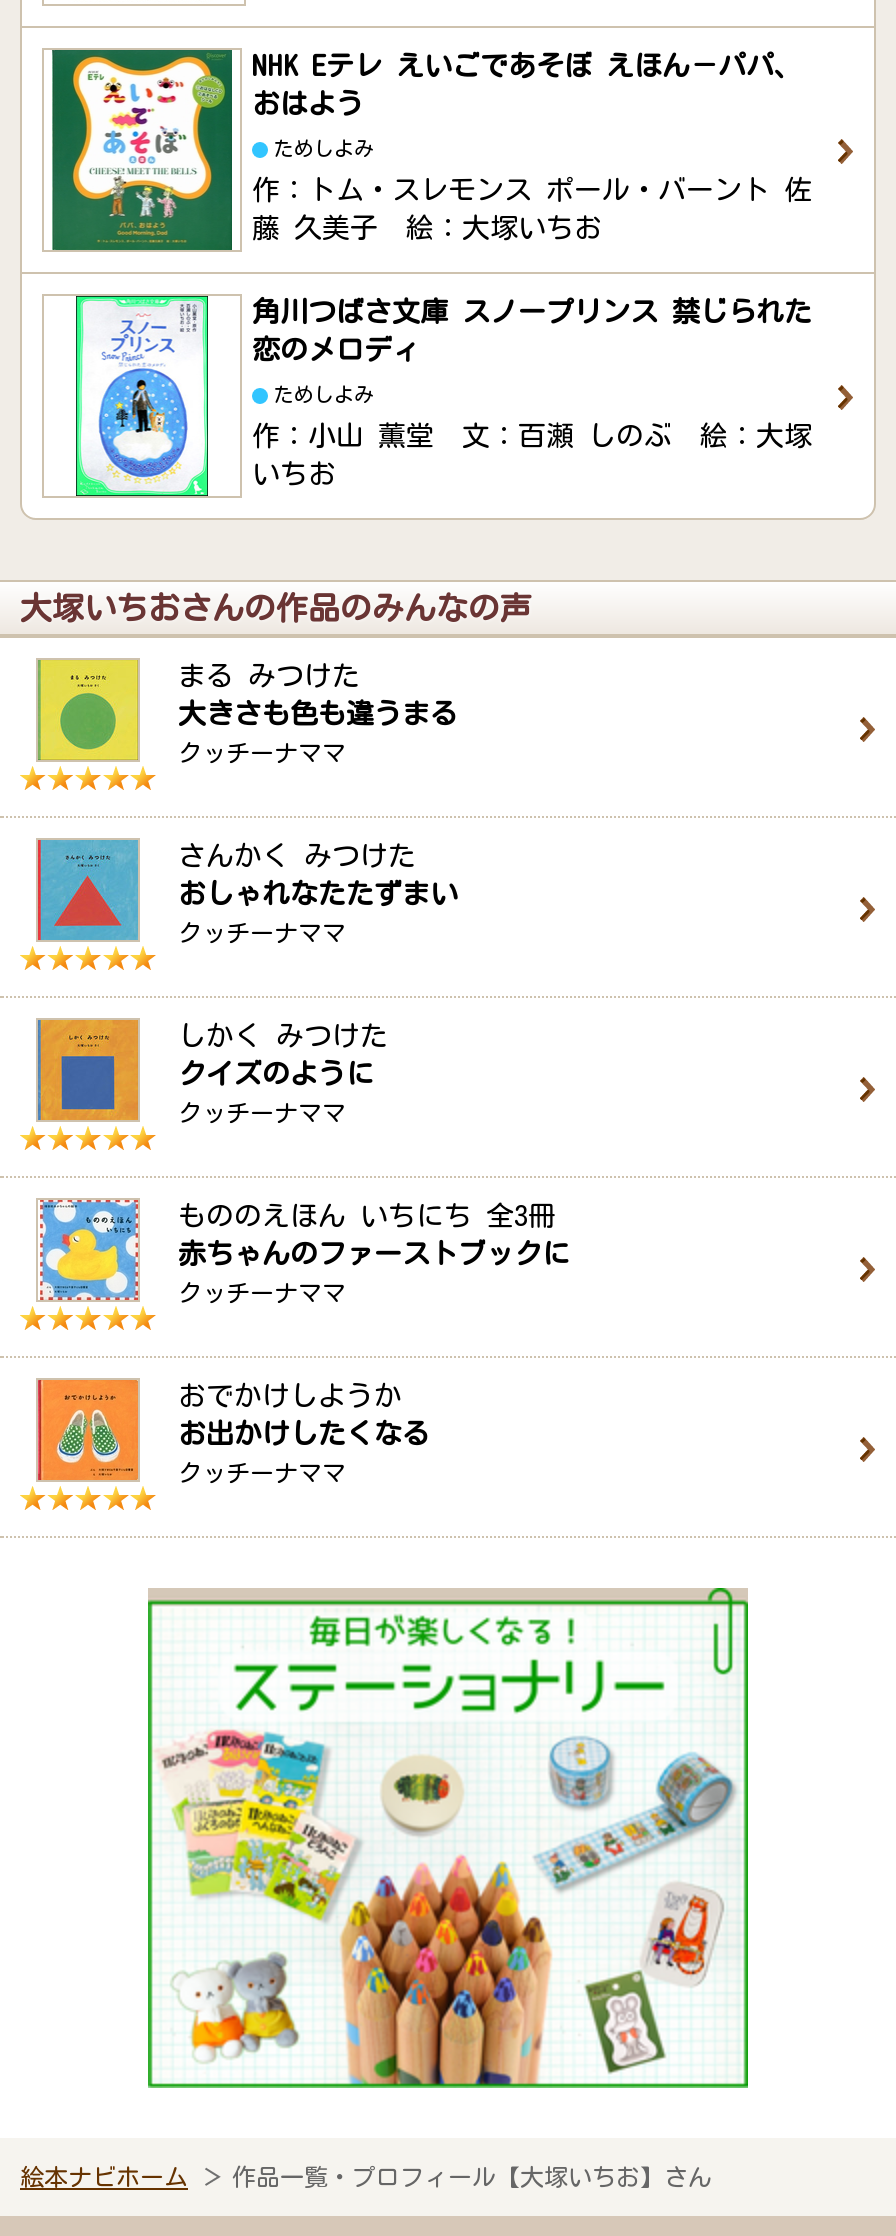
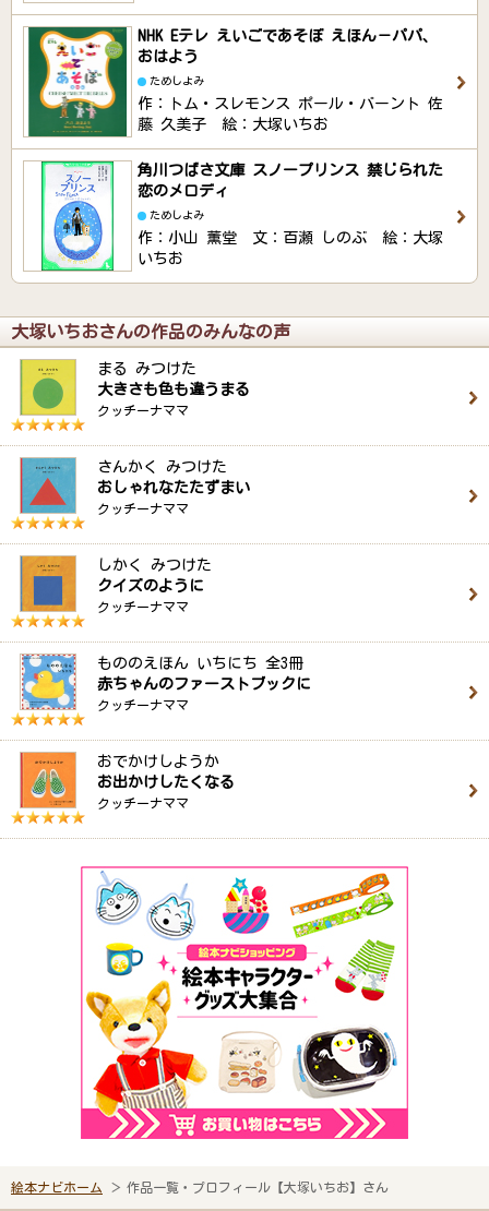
- [image]
+ [image]
